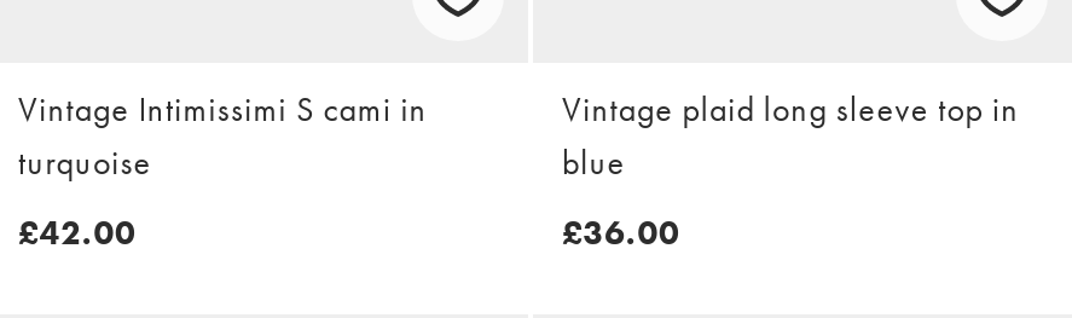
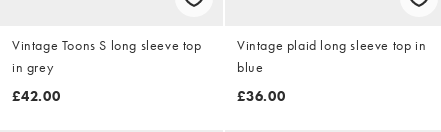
- Vintage Intimissimi S cami in
- turquoise
+ Vintage Toons S long sleeve top
+ in grey
